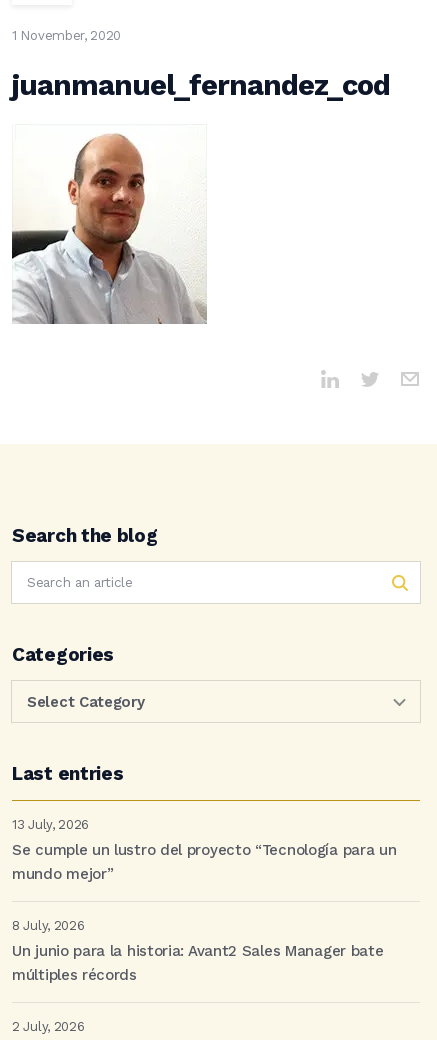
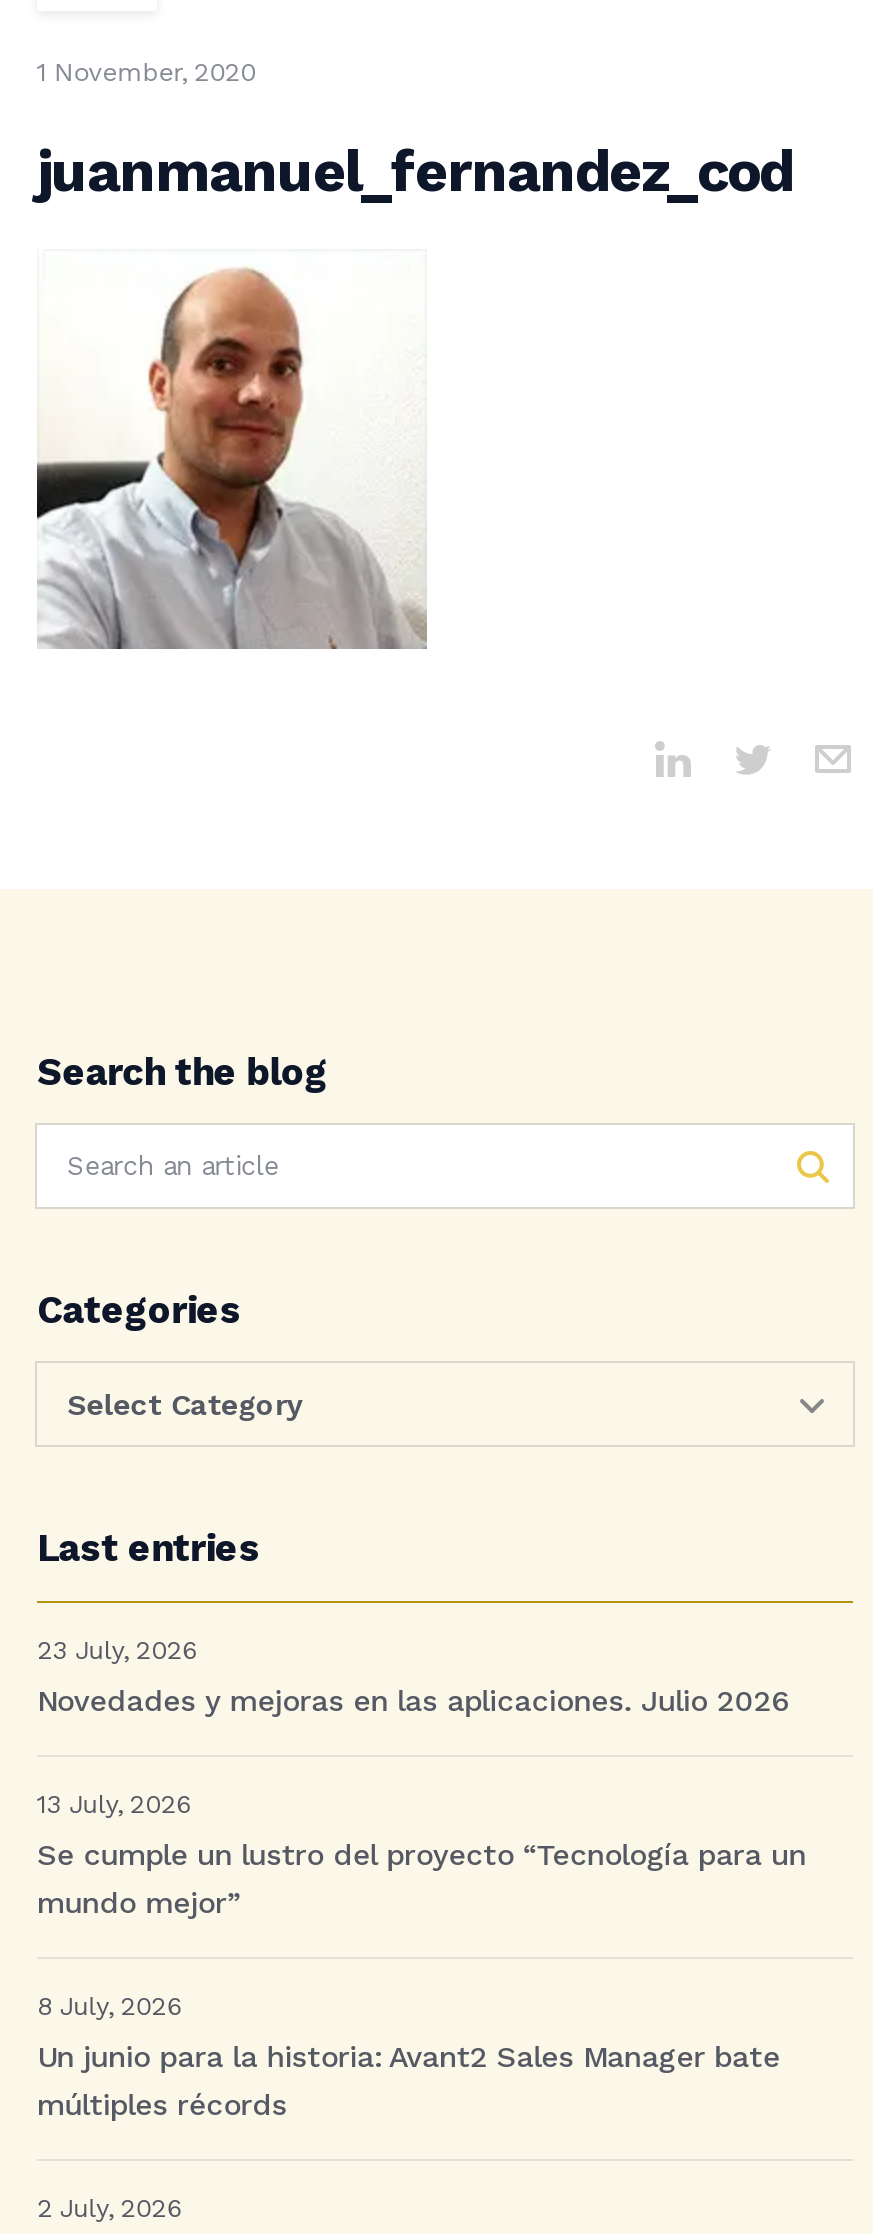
+ 23 July, 2026
+ Novedades y mejoras en las aplicaciones. Julio 2026
